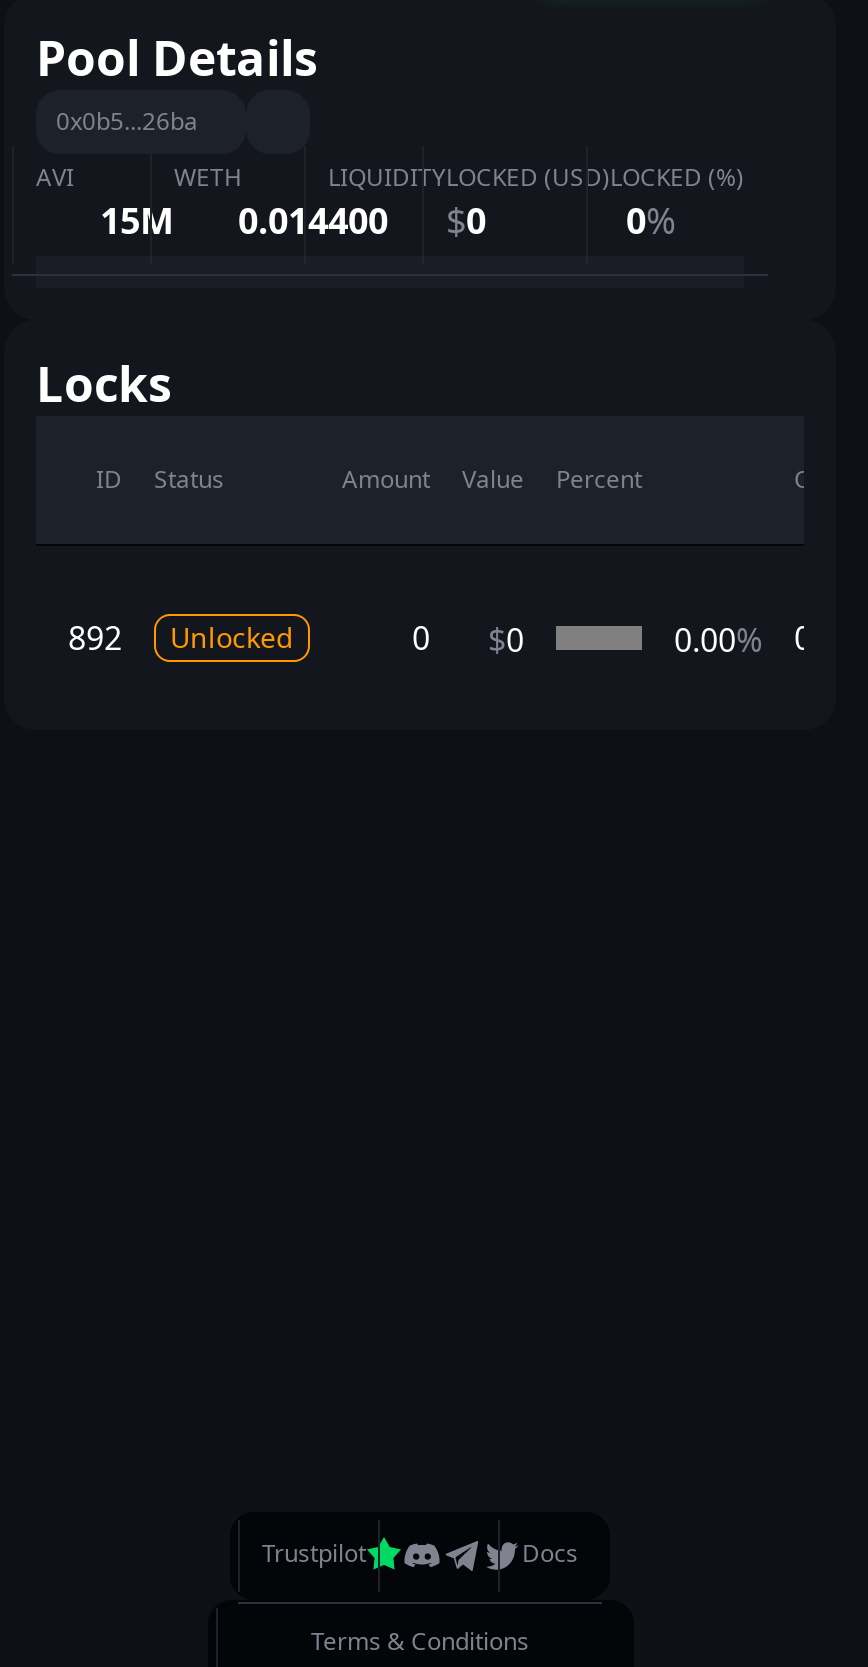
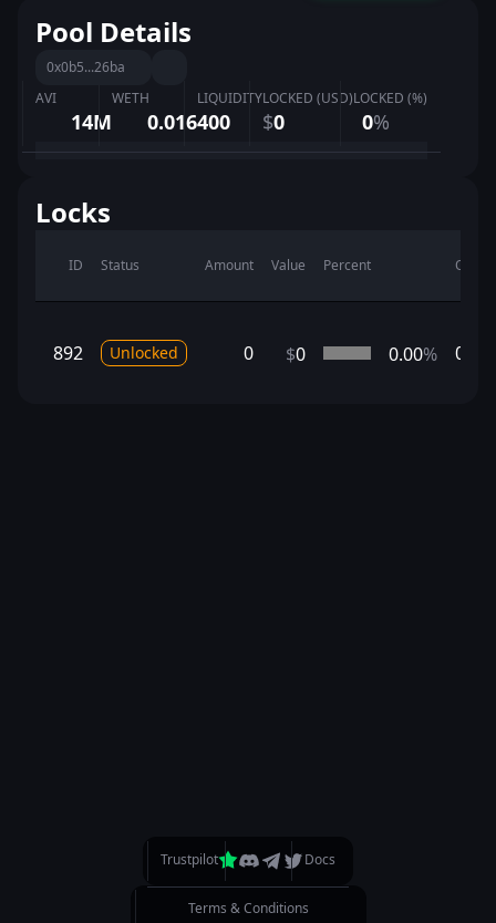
- 15M
+ 14M

- 0.014
+ 0.016
